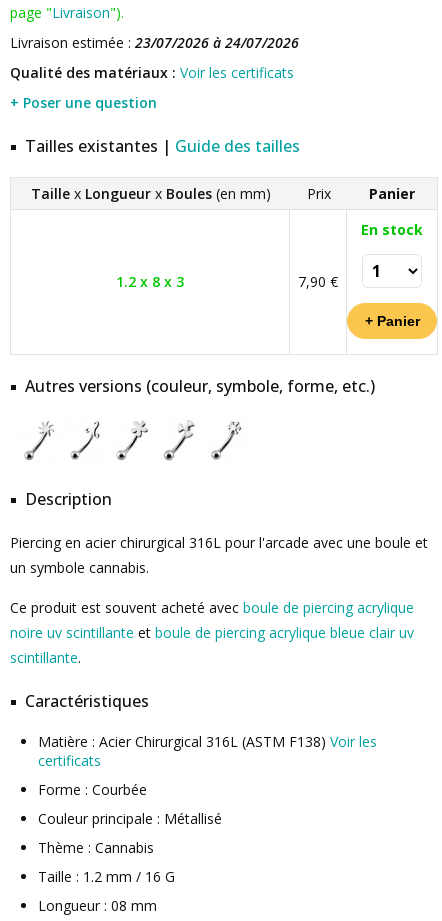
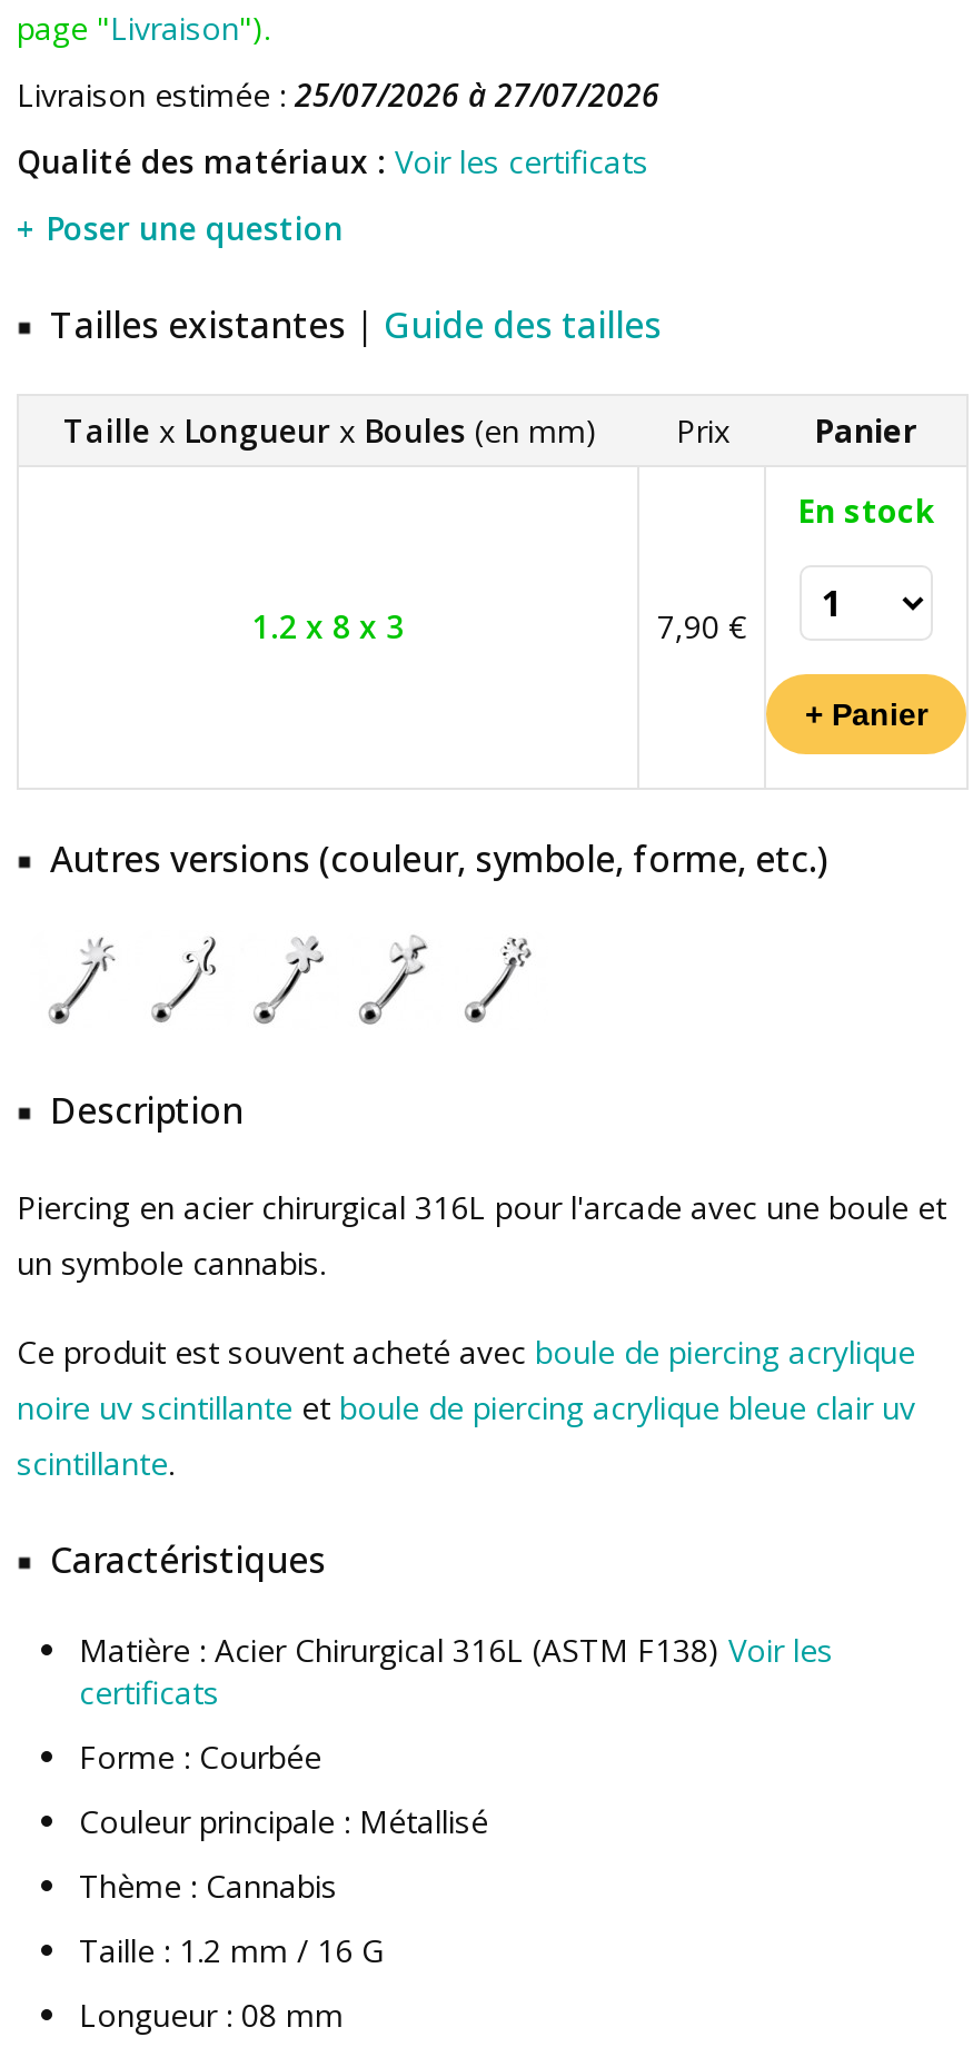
- Livraison estimée : 23/07/2026 à 24/07/2026
+ Livraison estimée : 25/07/2026 à 27/07/2026
